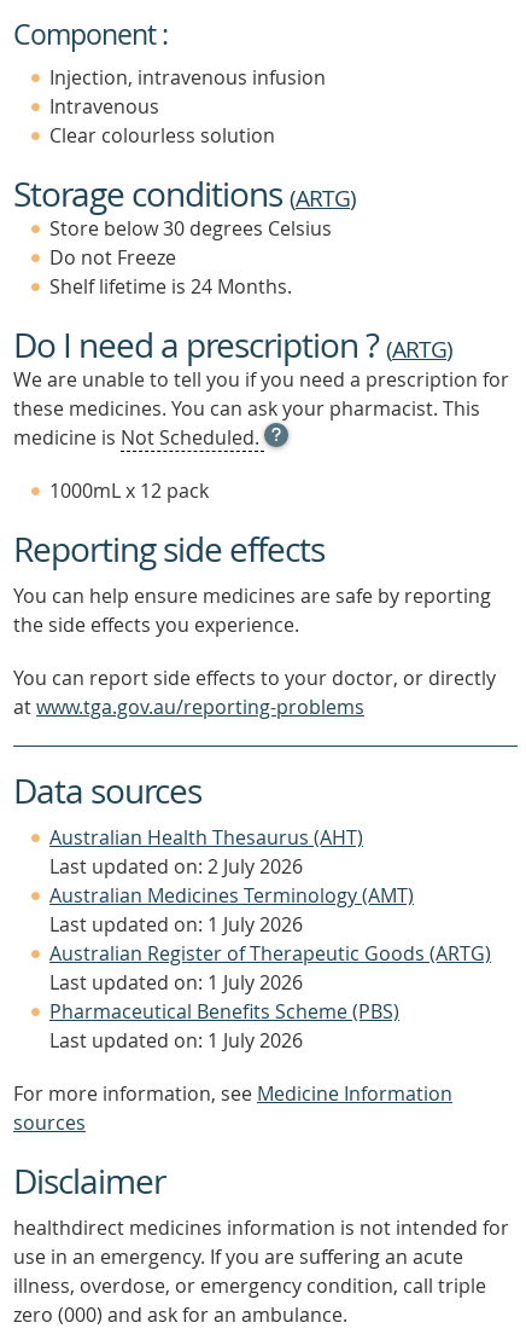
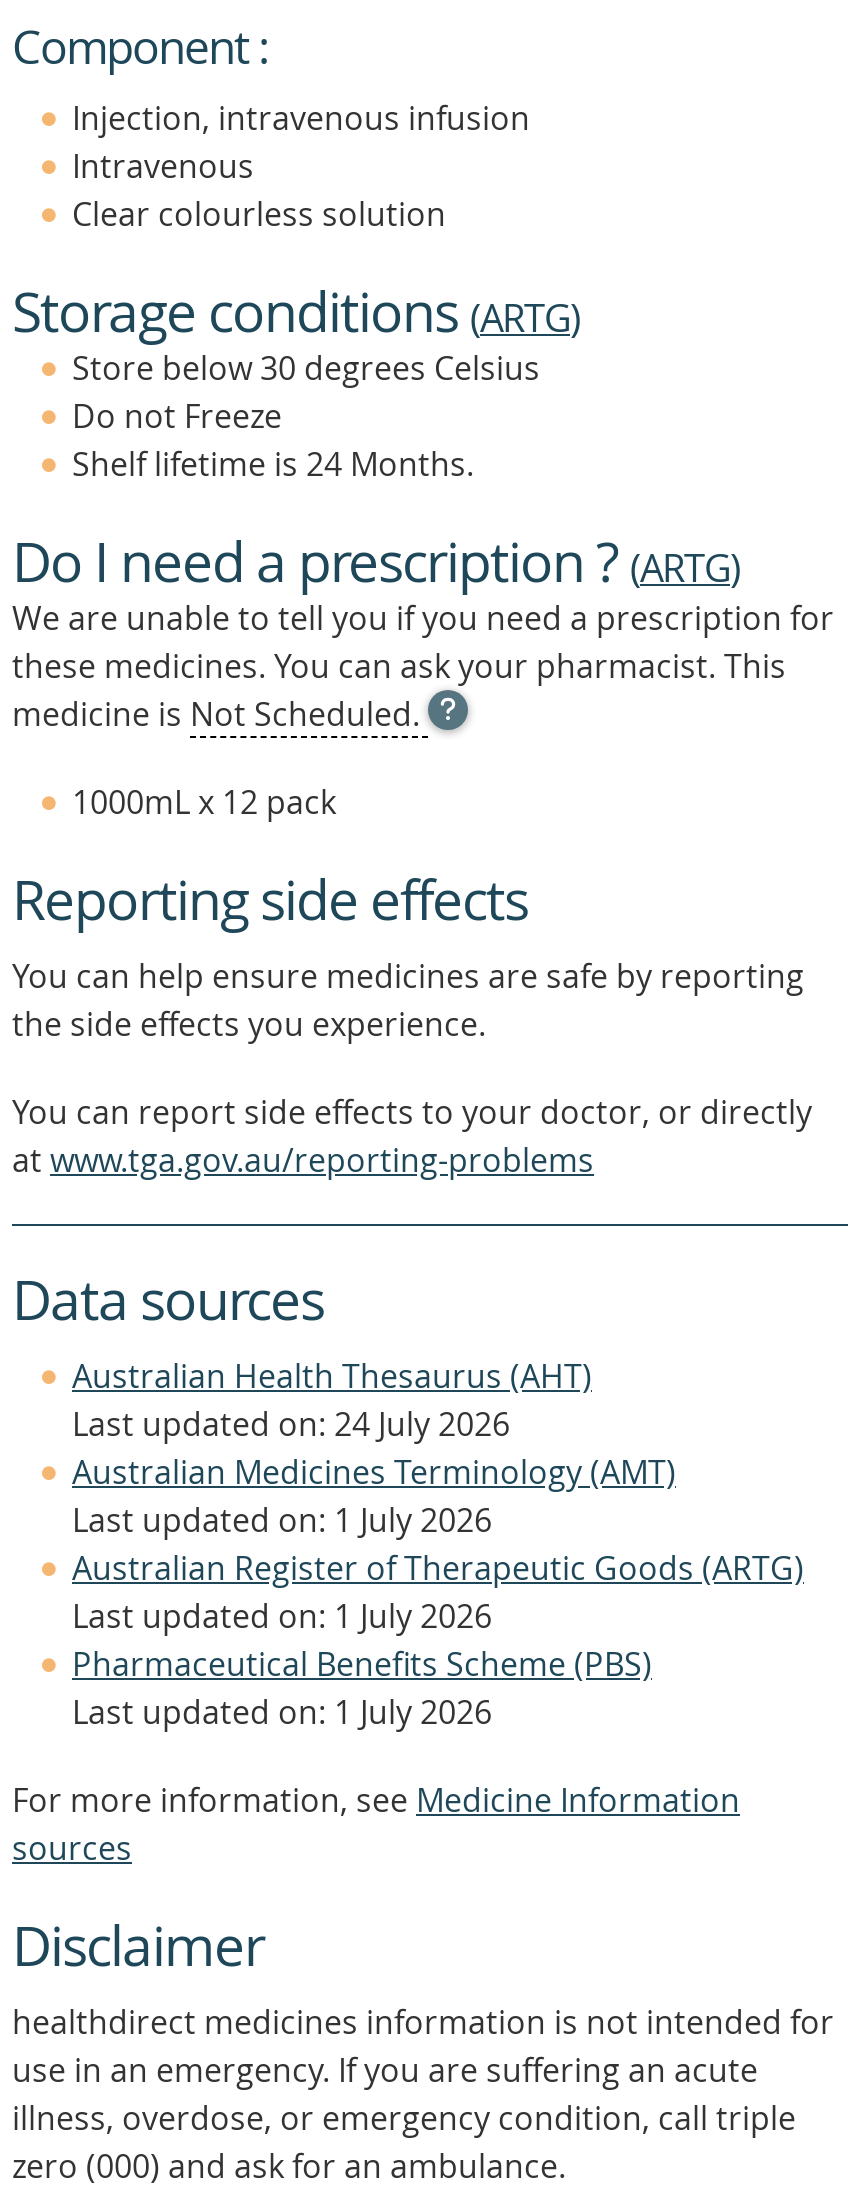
- Last updated on: 2 July 2026
+ Last updated on: 24 July 2026
